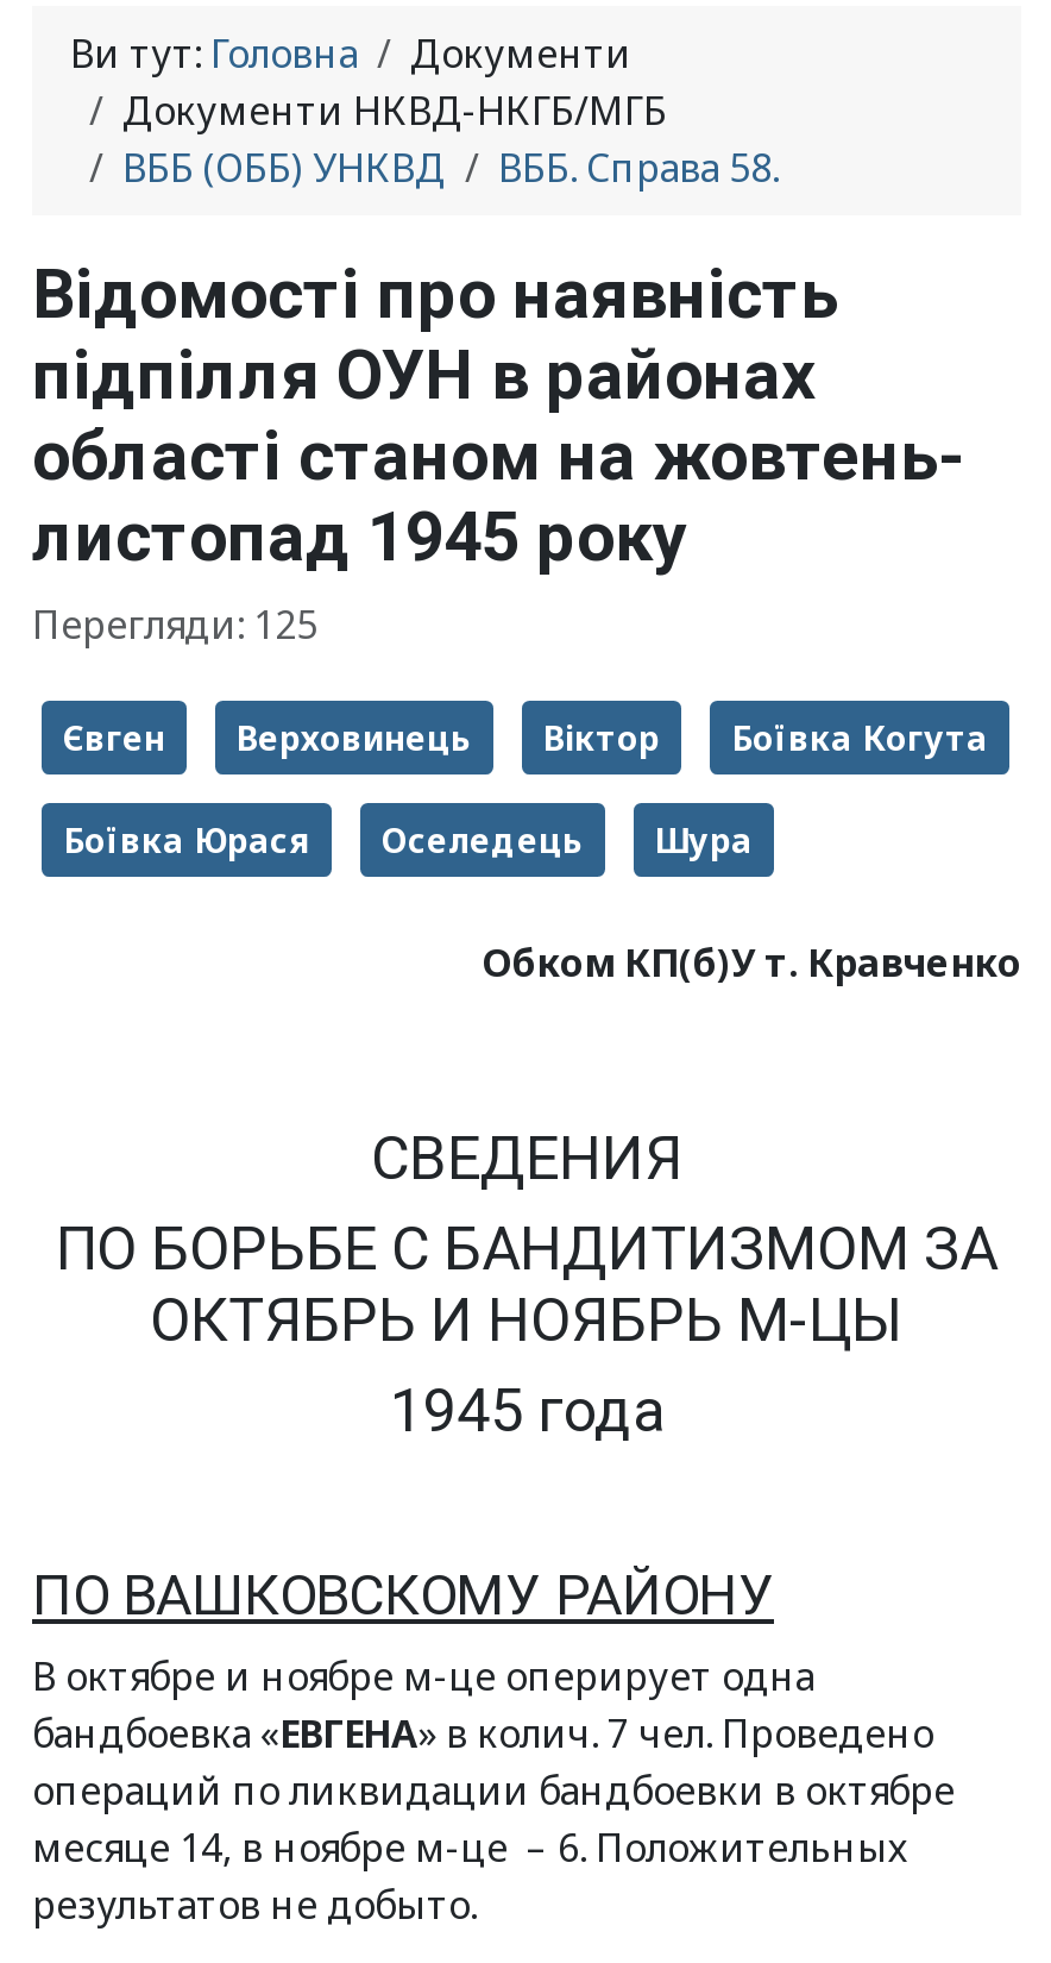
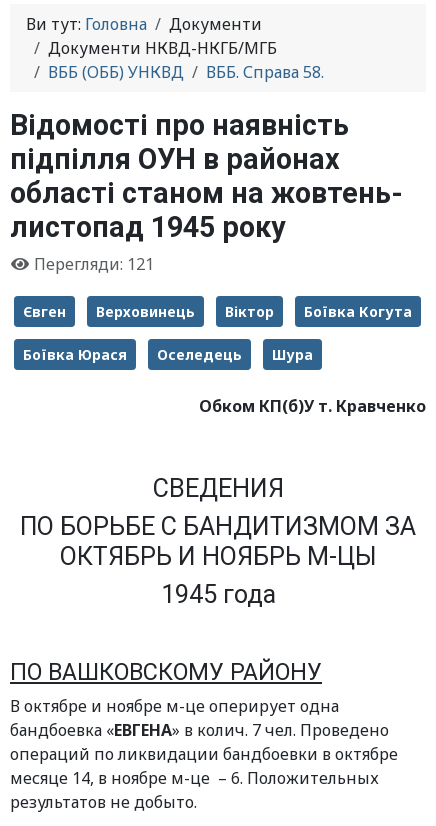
- Перегляди: 125
+ Перегляди: 121
